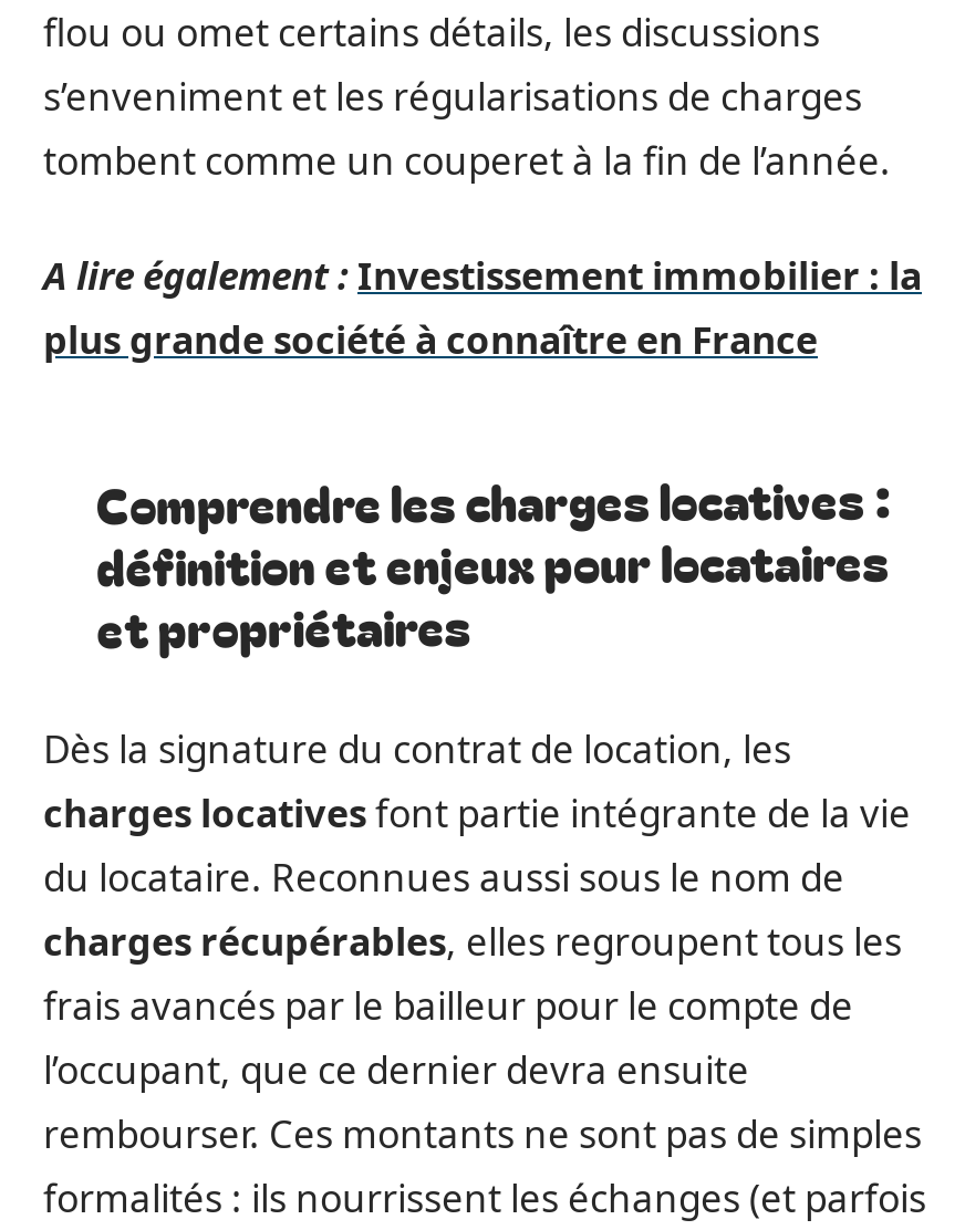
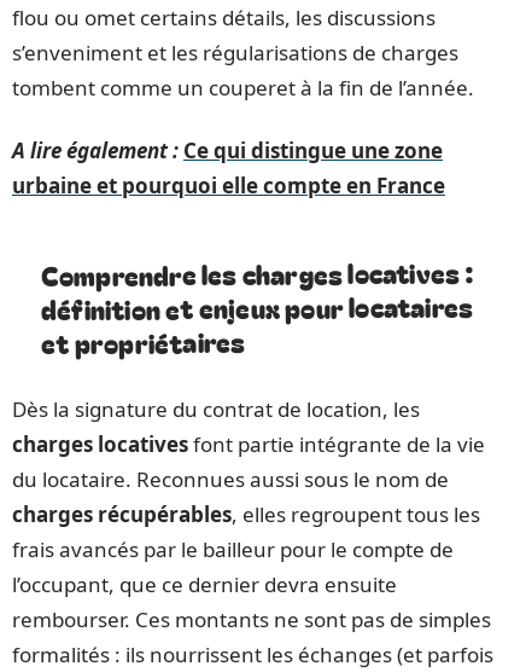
- A lire également : Investissement immobilier : la
- plus grande société à connaître en France
+ A lire également : Ce qui distingue une zone
+ urbaine et pourquoi elle compte en France
